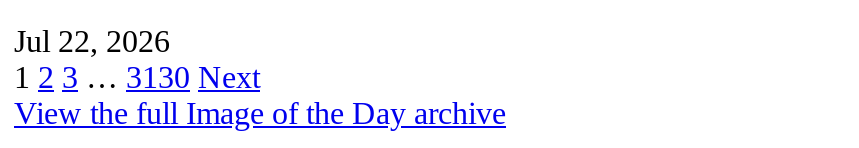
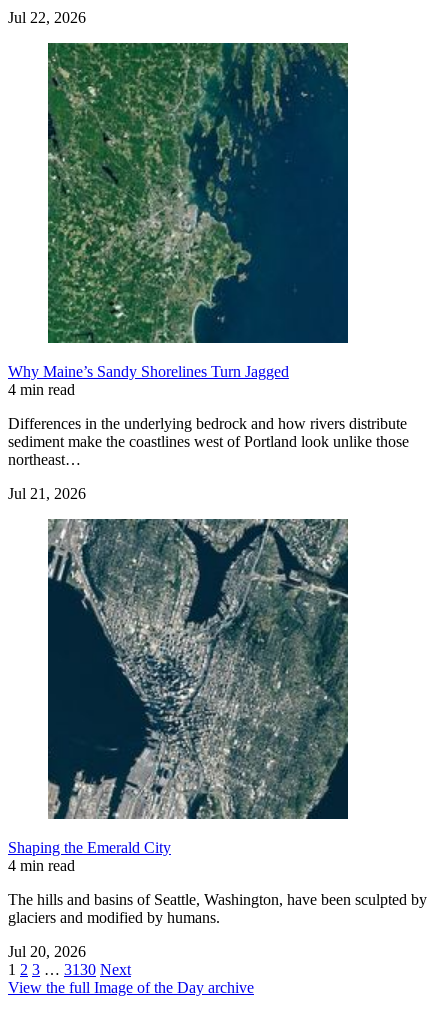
+ [image]
+ Why Maine’s Sandy Shorelines Turn Jagged
+ 4 min read
+ Differences in the underlying bedrock and how rivers distribute
+ sediment make the coastlines west of Portland look unlike those
+ northeast…
+ Jul 21, 2026

+ [image]
+ Shaping the Emerald City
+ 4 min read
+ The hills and basins of Seattle, Washington, have been sculpted by
+ glaciers and modified by humans.
+ Jul 20, 2026
